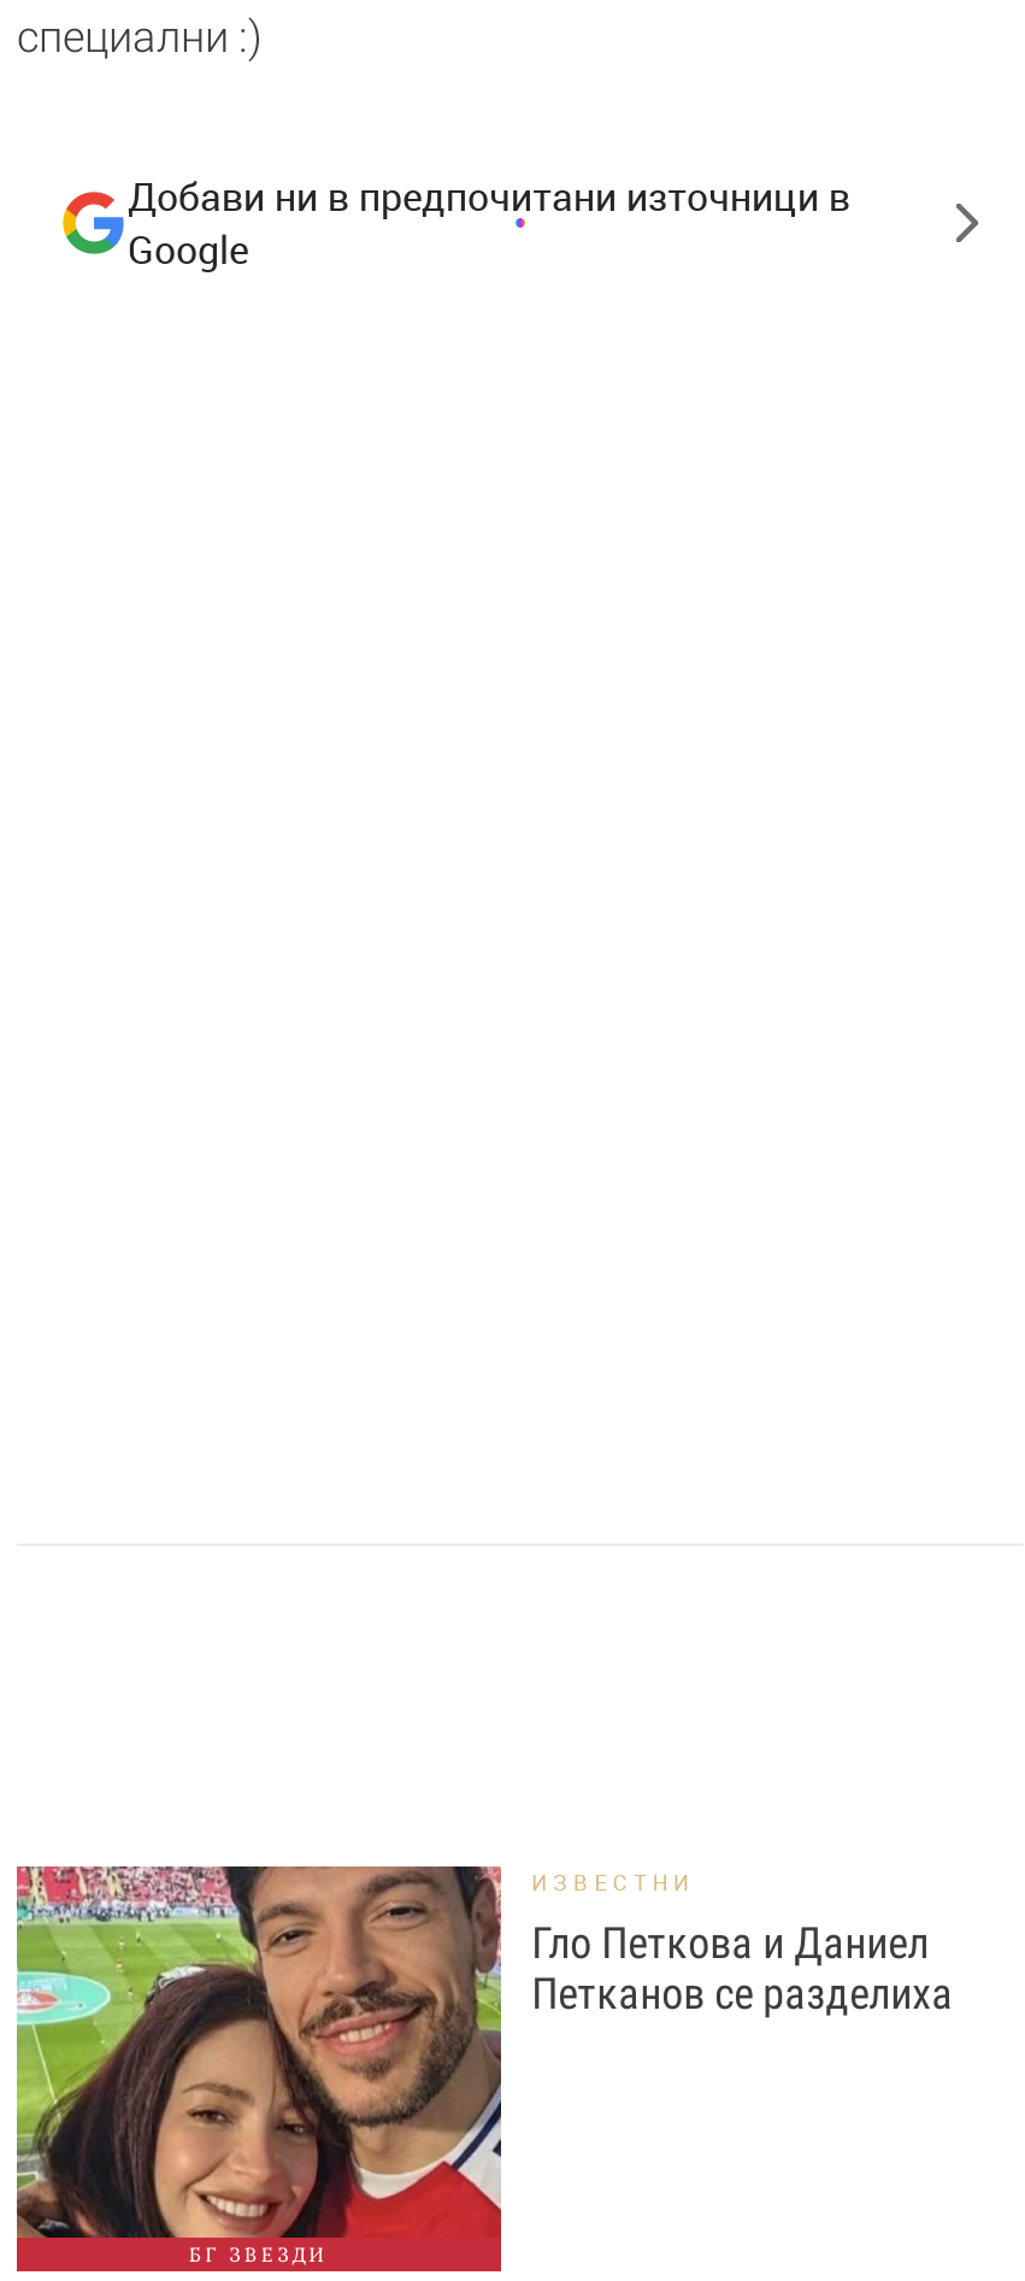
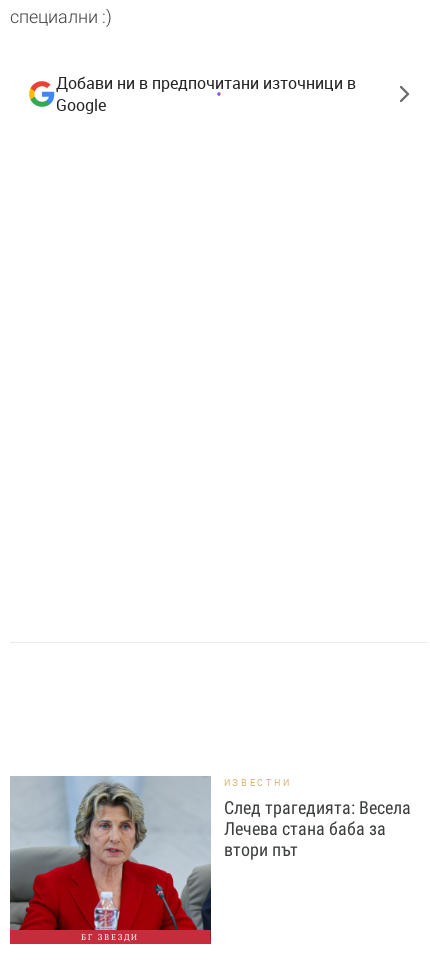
- [image]
- Гло Петкова и Даниел
- Петканов се разделиха
+ [image]
+ След трагедията: Весела
+ Лечева стана баба за
+ втори път
